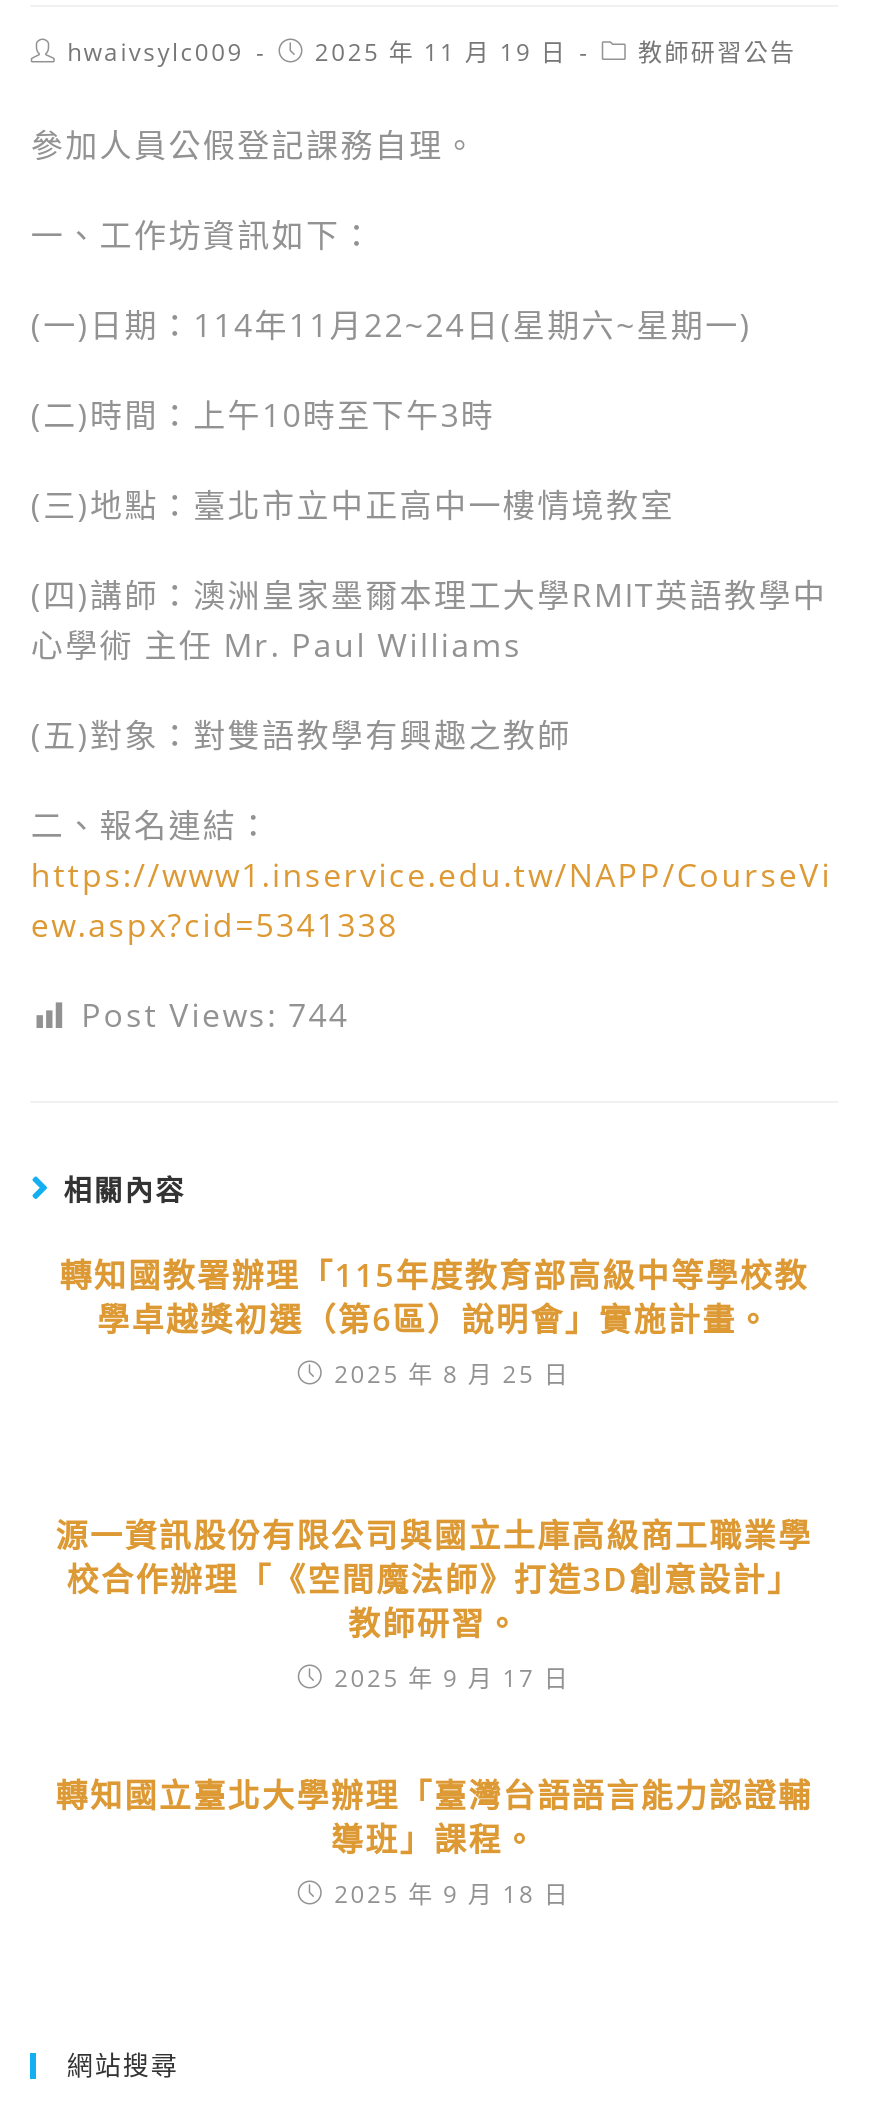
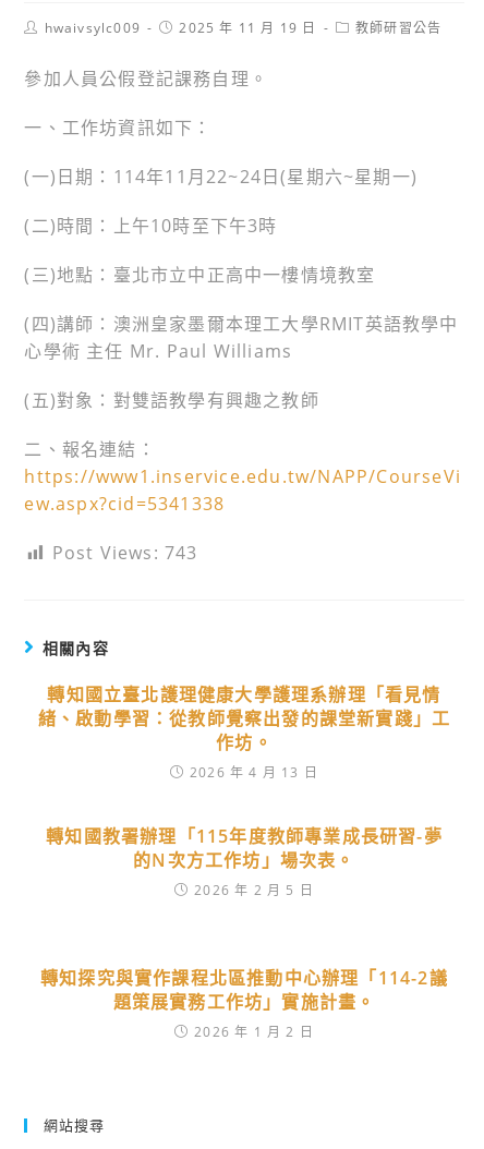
- Post Views: 744
+ Post Views: 743

- 轉知國教署辦理「115年度教育部高級中等學校教
- 學卓越獎初選（第6區）說明會」實施計畫。
- 2025 年 8 月 25 日
+ 轉知國立臺北護理健康大學護理系辦理「看見情
+ 緒、啟動學習：從教師覺察出發的課堂新實踐」工
+ 作坊。
+ 2026 年 4 月 13 日

- 源一資訊股份有限公司與國立土庫高級商工職業學
- 校合作辦理「《空間魔法師》打造3D創意設計」
- 教師研習。
- 2025 年 9 月 17 日
+ 轉知國教署辦理「115年度教師專業成長研習-夢
+ 的N次方工作坊」場次表。
+ 2026 年 2 月 5 日

- 轉知國立臺北大學辦理「臺灣台語語言能力認證輔
- 導班」課程。
- 2025 年 9 月 18 日
+ 轉知探究與實作課程北區推動中心辦理「114-2議
+ 題策展實務工作坊」實施計畫。
+ 2026 年 1 月 2 日
